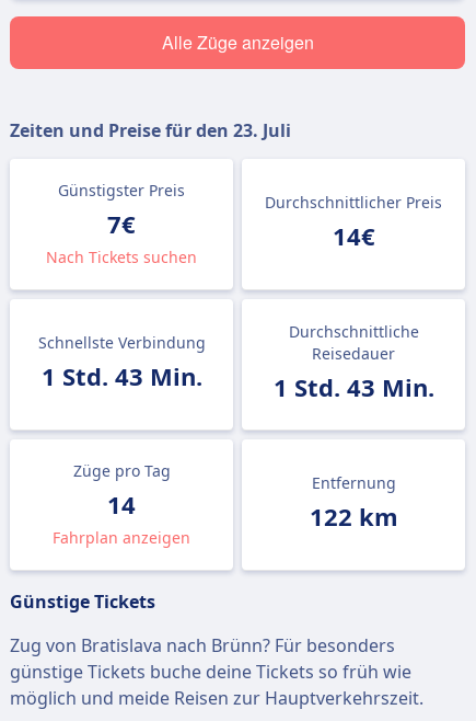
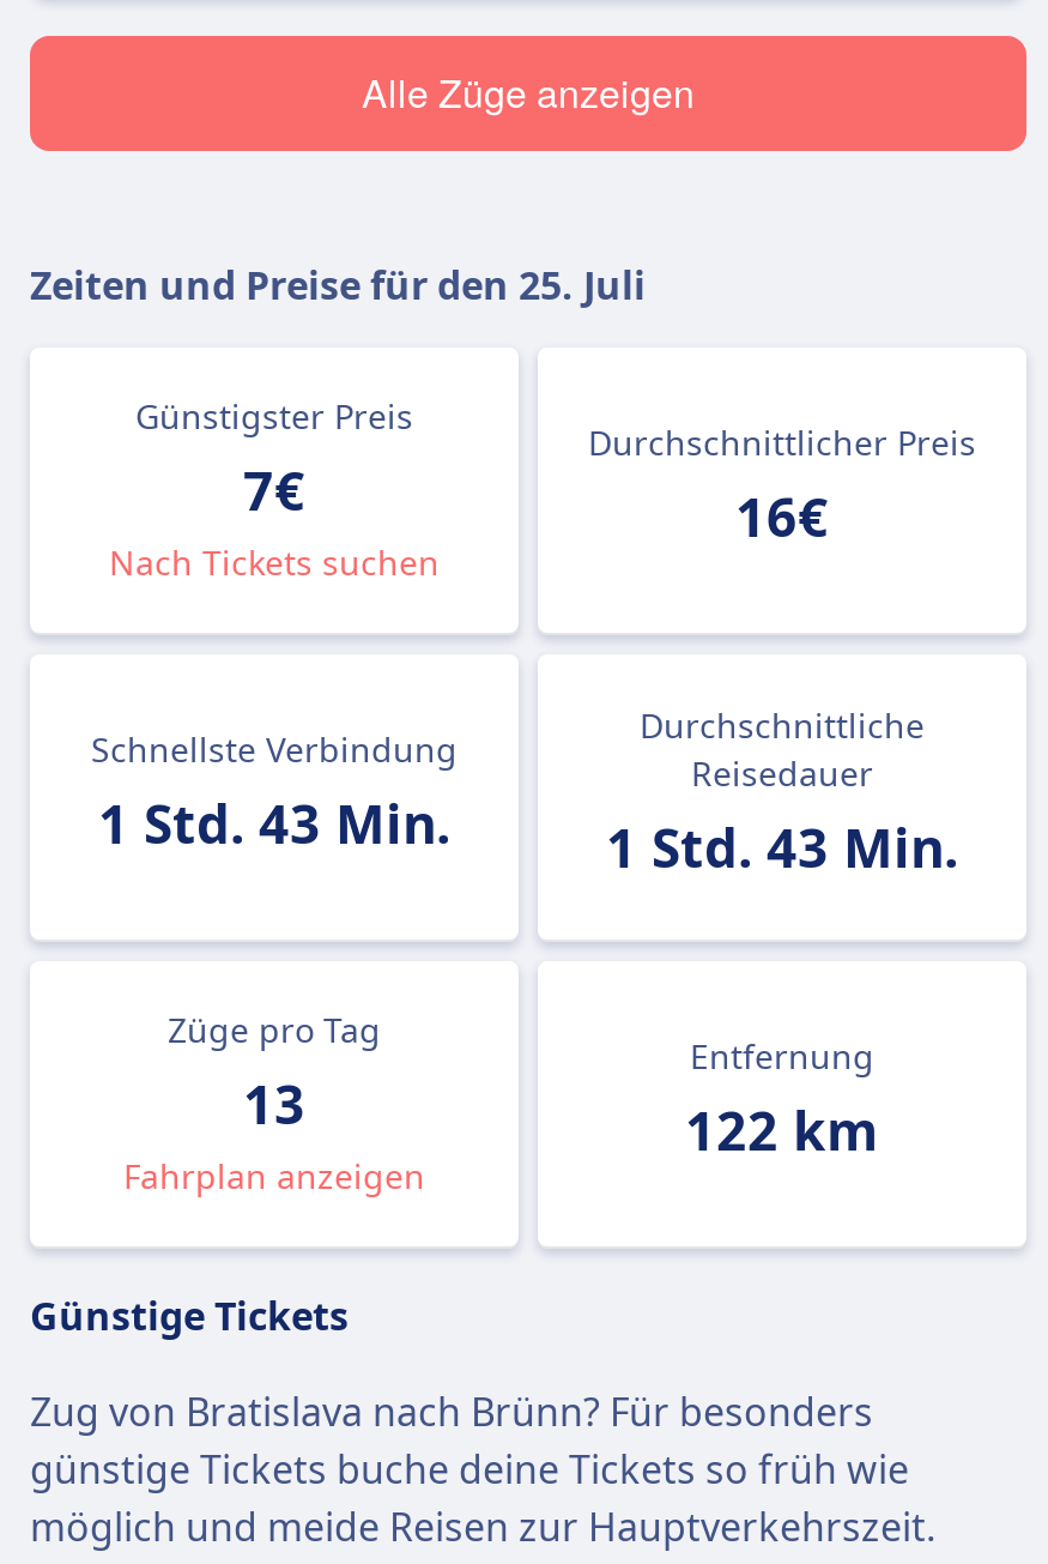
- Zeiten und Preise für den 23. Juli
+ Zeiten und Preise für den 25. Juli

- 14€
+ 16€

- 14
+ 13
